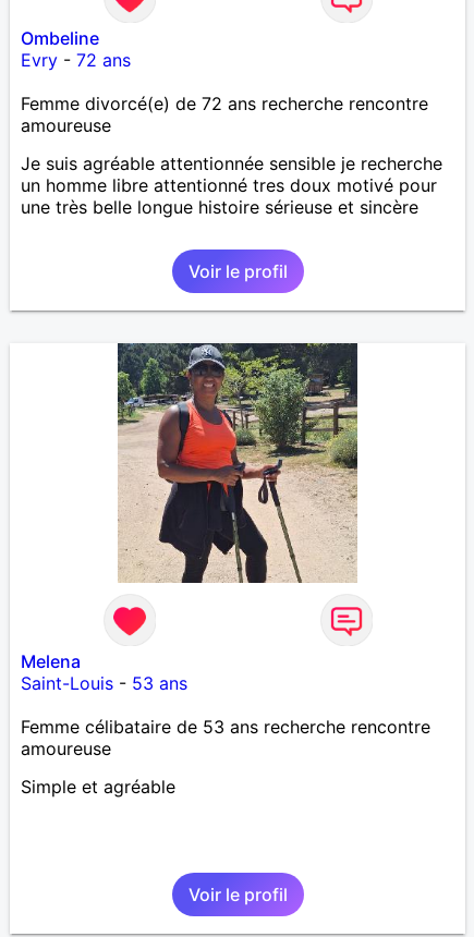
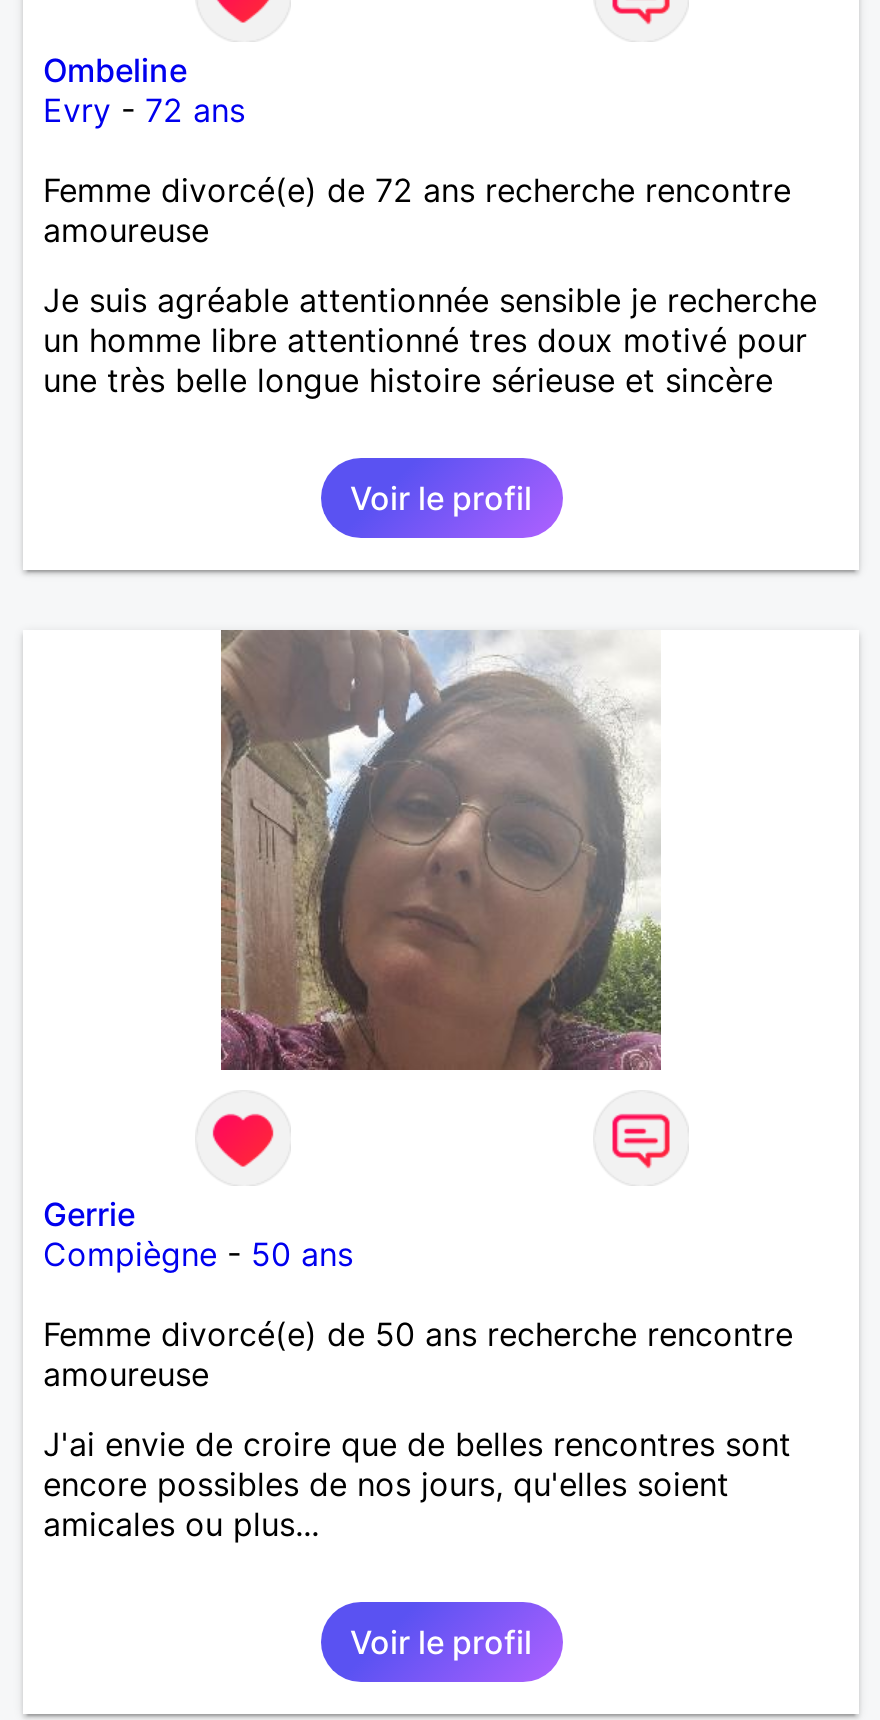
- [image]
+ [image]

- Melena
- Saint-Louis - 53 ans
+ Gerrie
+ Compiègne - 50 ans

- Femme célibataire de 53 ans recherche rencontre
+ Femme divorcé(e) de 50 ans recherche rencontre

- Simple et agréable
+ J'ai envie de croire que de belles rencontres sont
+ encore possibles de nos jours, qu'elles soient
+ amicales ou plus...
